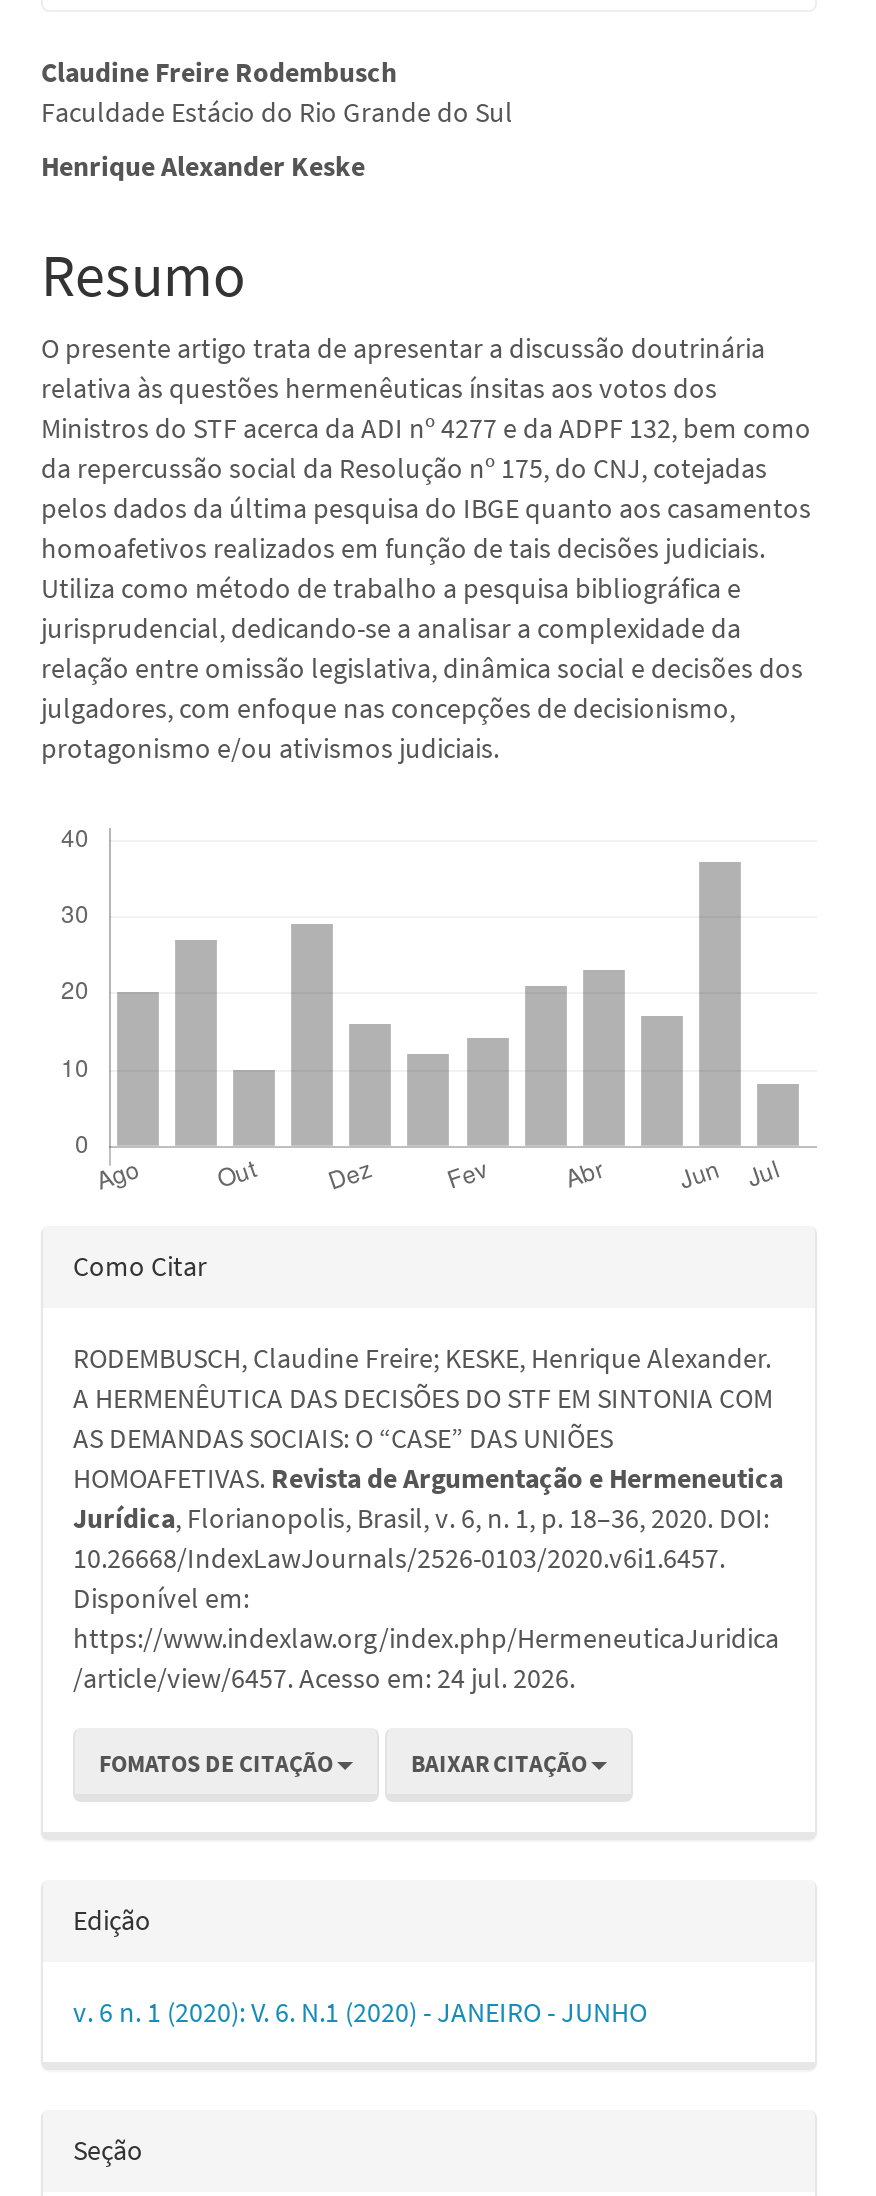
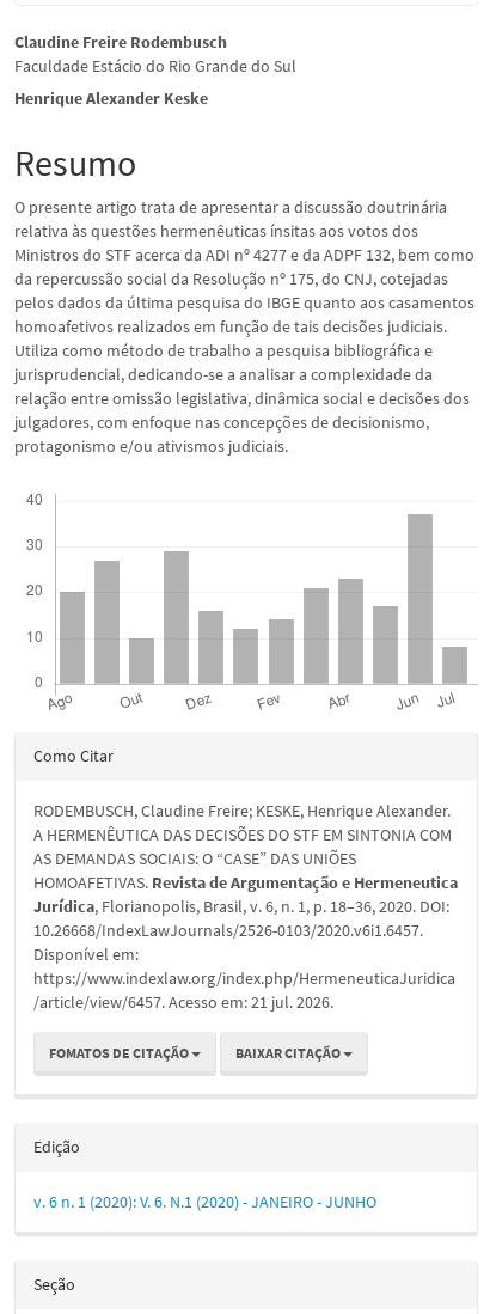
- /article/view/6457. Acesso em: 24 jul. 2026.
+ /article/view/6457. Acesso em: 21 jul. 2026.
